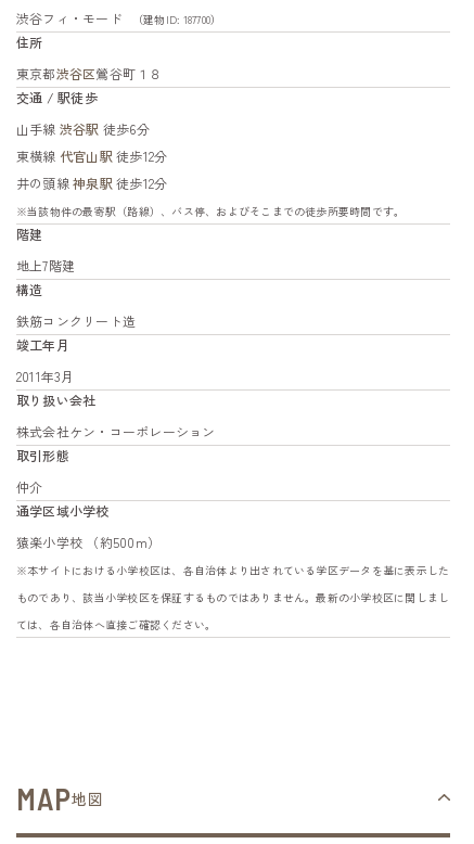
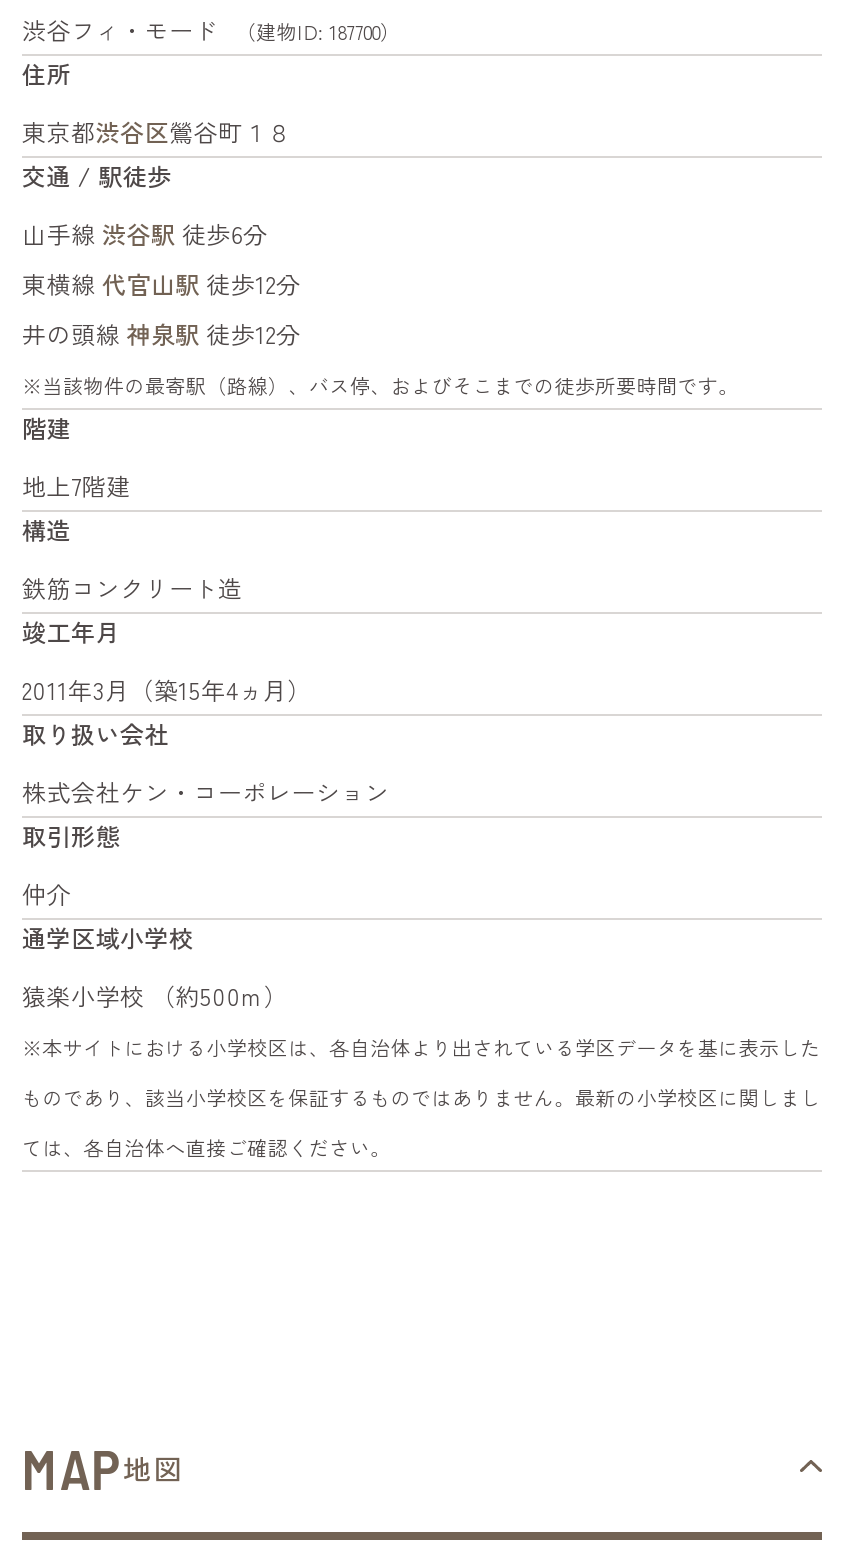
- 2011年3月
+ 2011年3月（築15年4ヵ月）
